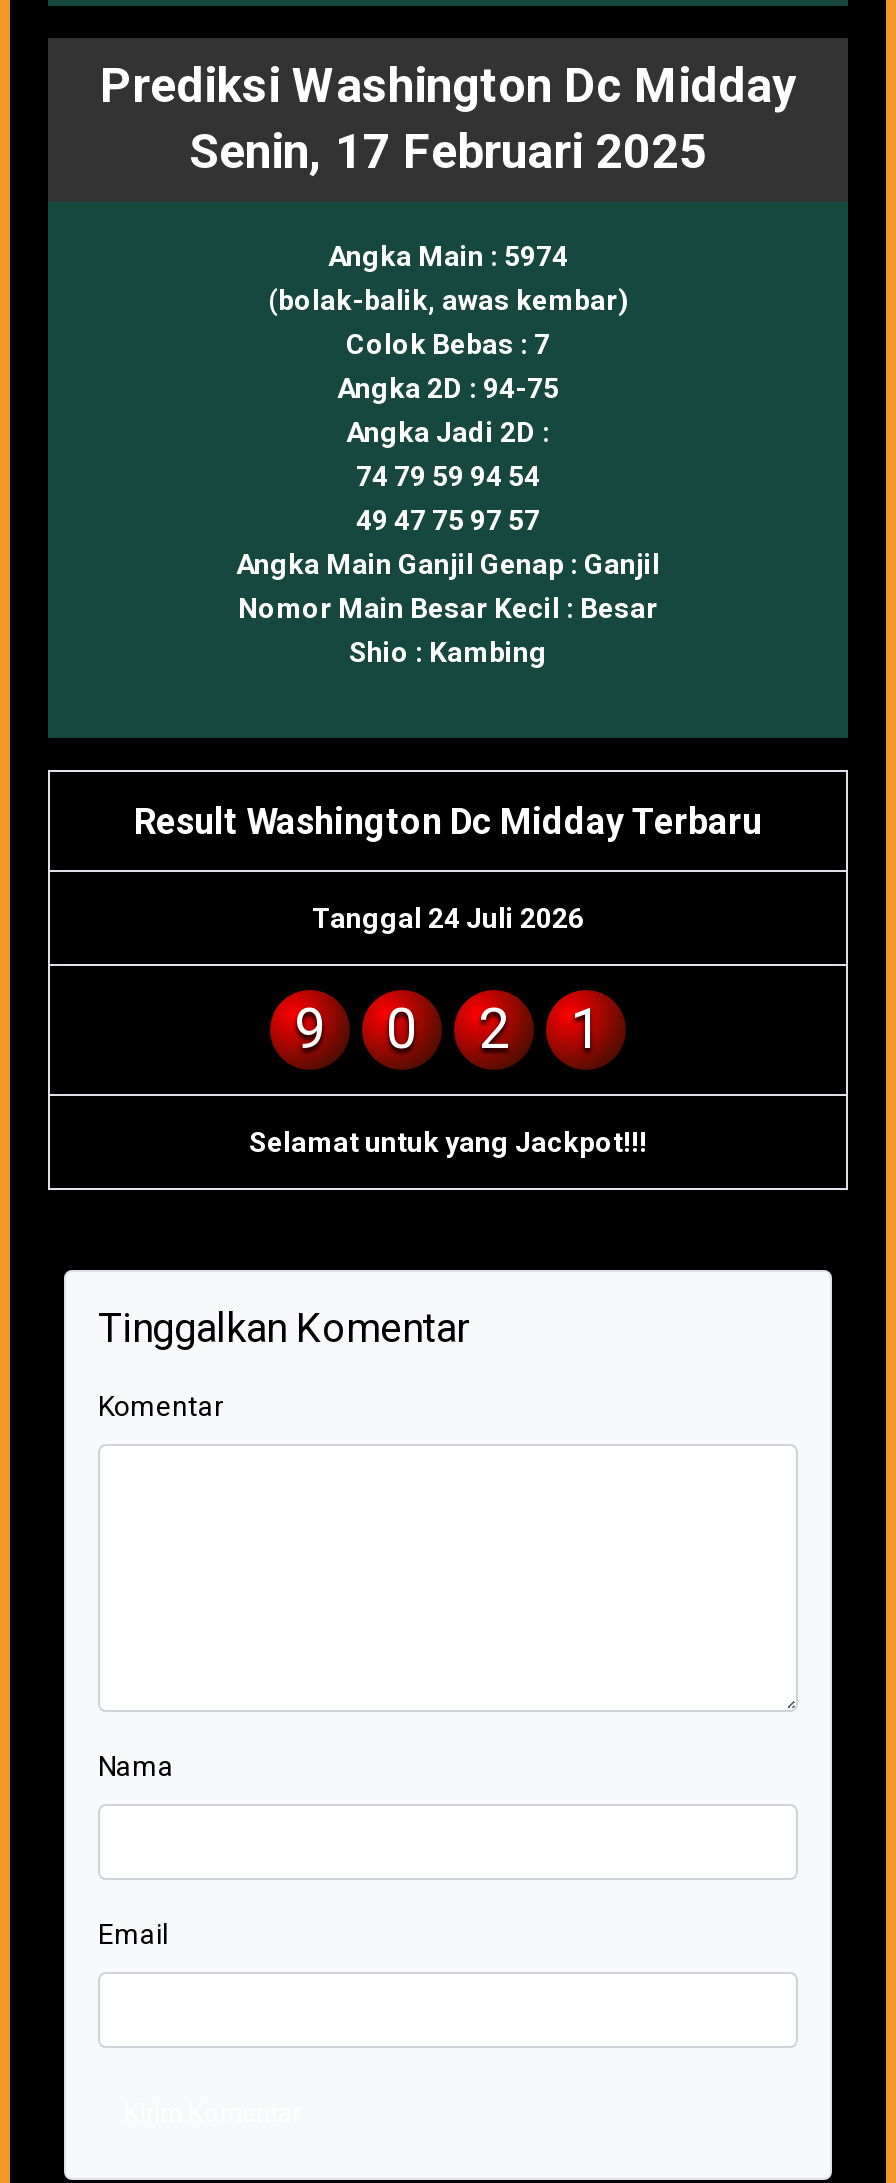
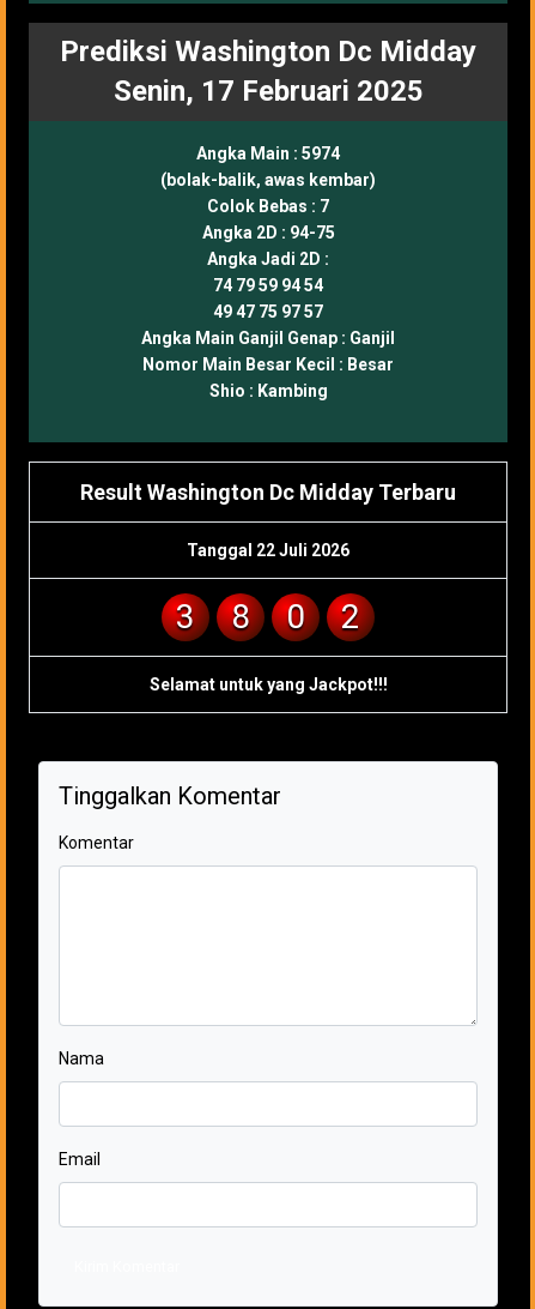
- Tanggal 24 Juli 2026
+ Tanggal 22 Juli 2026

- 9
+ 3
+ 8

- 1
